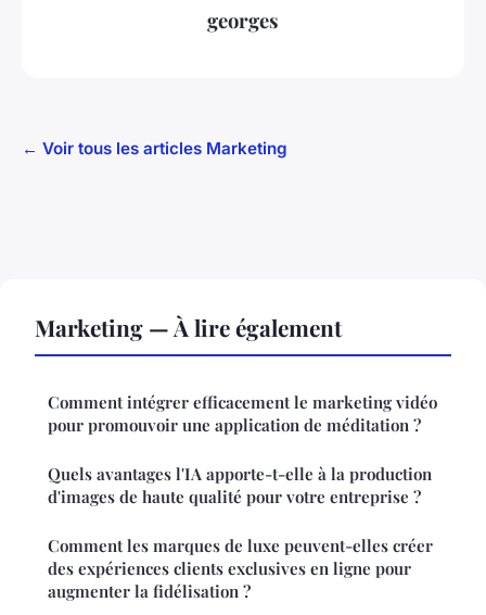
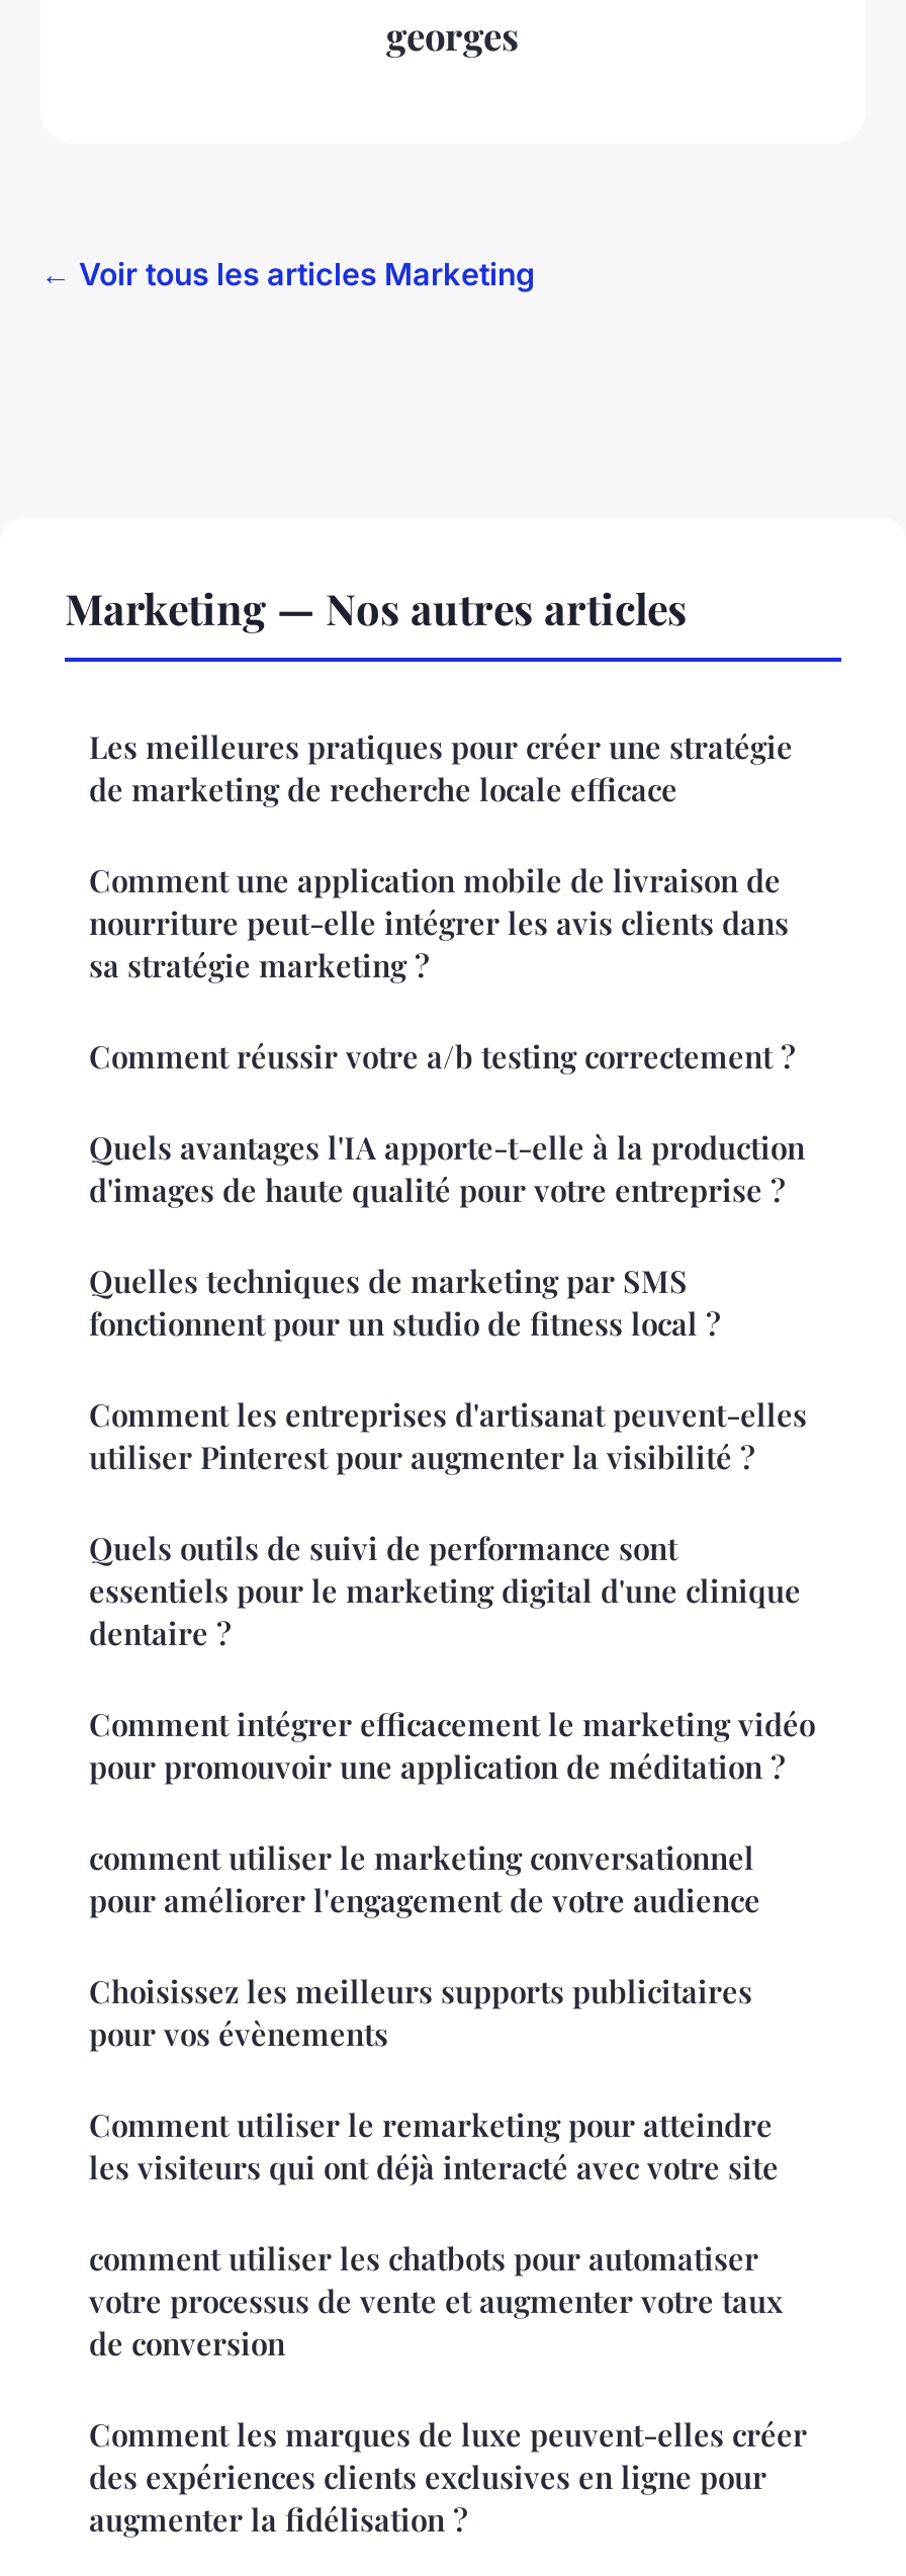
- Marketing — À lire également
+ Marketing — Nos autres articles
+ Les meilleures pratiques pour créer une stratégie
+ de marketing de recherche locale efficace
+ Comment une application mobile de livraison de
+ nourriture peut-elle intégrer les avis clients dans
+ sa stratégie marketing ?
+ Comment réussir votre a/b testing correctement ?
+ Quelles techniques de marketing par SMS
+ fonctionnent pour un studio de fitness local ?
+ Comment les entreprises d'artisanat peuvent-elles
+ utiliser Pinterest pour augmenter la visibilité ?
+ Quels outils de suivi de performance sont
+ essentiels pour le marketing digital d'une clinique
+ dentaire ?

+ comment utiliser le marketing conversationnel
+ pour améliorer l'engagement de votre audience
+ Choisissez les meilleurs supports publicitaires
+ pour vos évènements
+ Comment utiliser le remarketing pour atteindre
+ les visiteurs qui ont déjà interacté avec votre site
+ comment utiliser les chatbots pour automatiser
+ votre processus de vente et augmenter votre taux
+ de conversion

moved up: Quels avantages l'IA apporte-t-elle à la production | d'images de haute qualité pour votre entreprise ?
